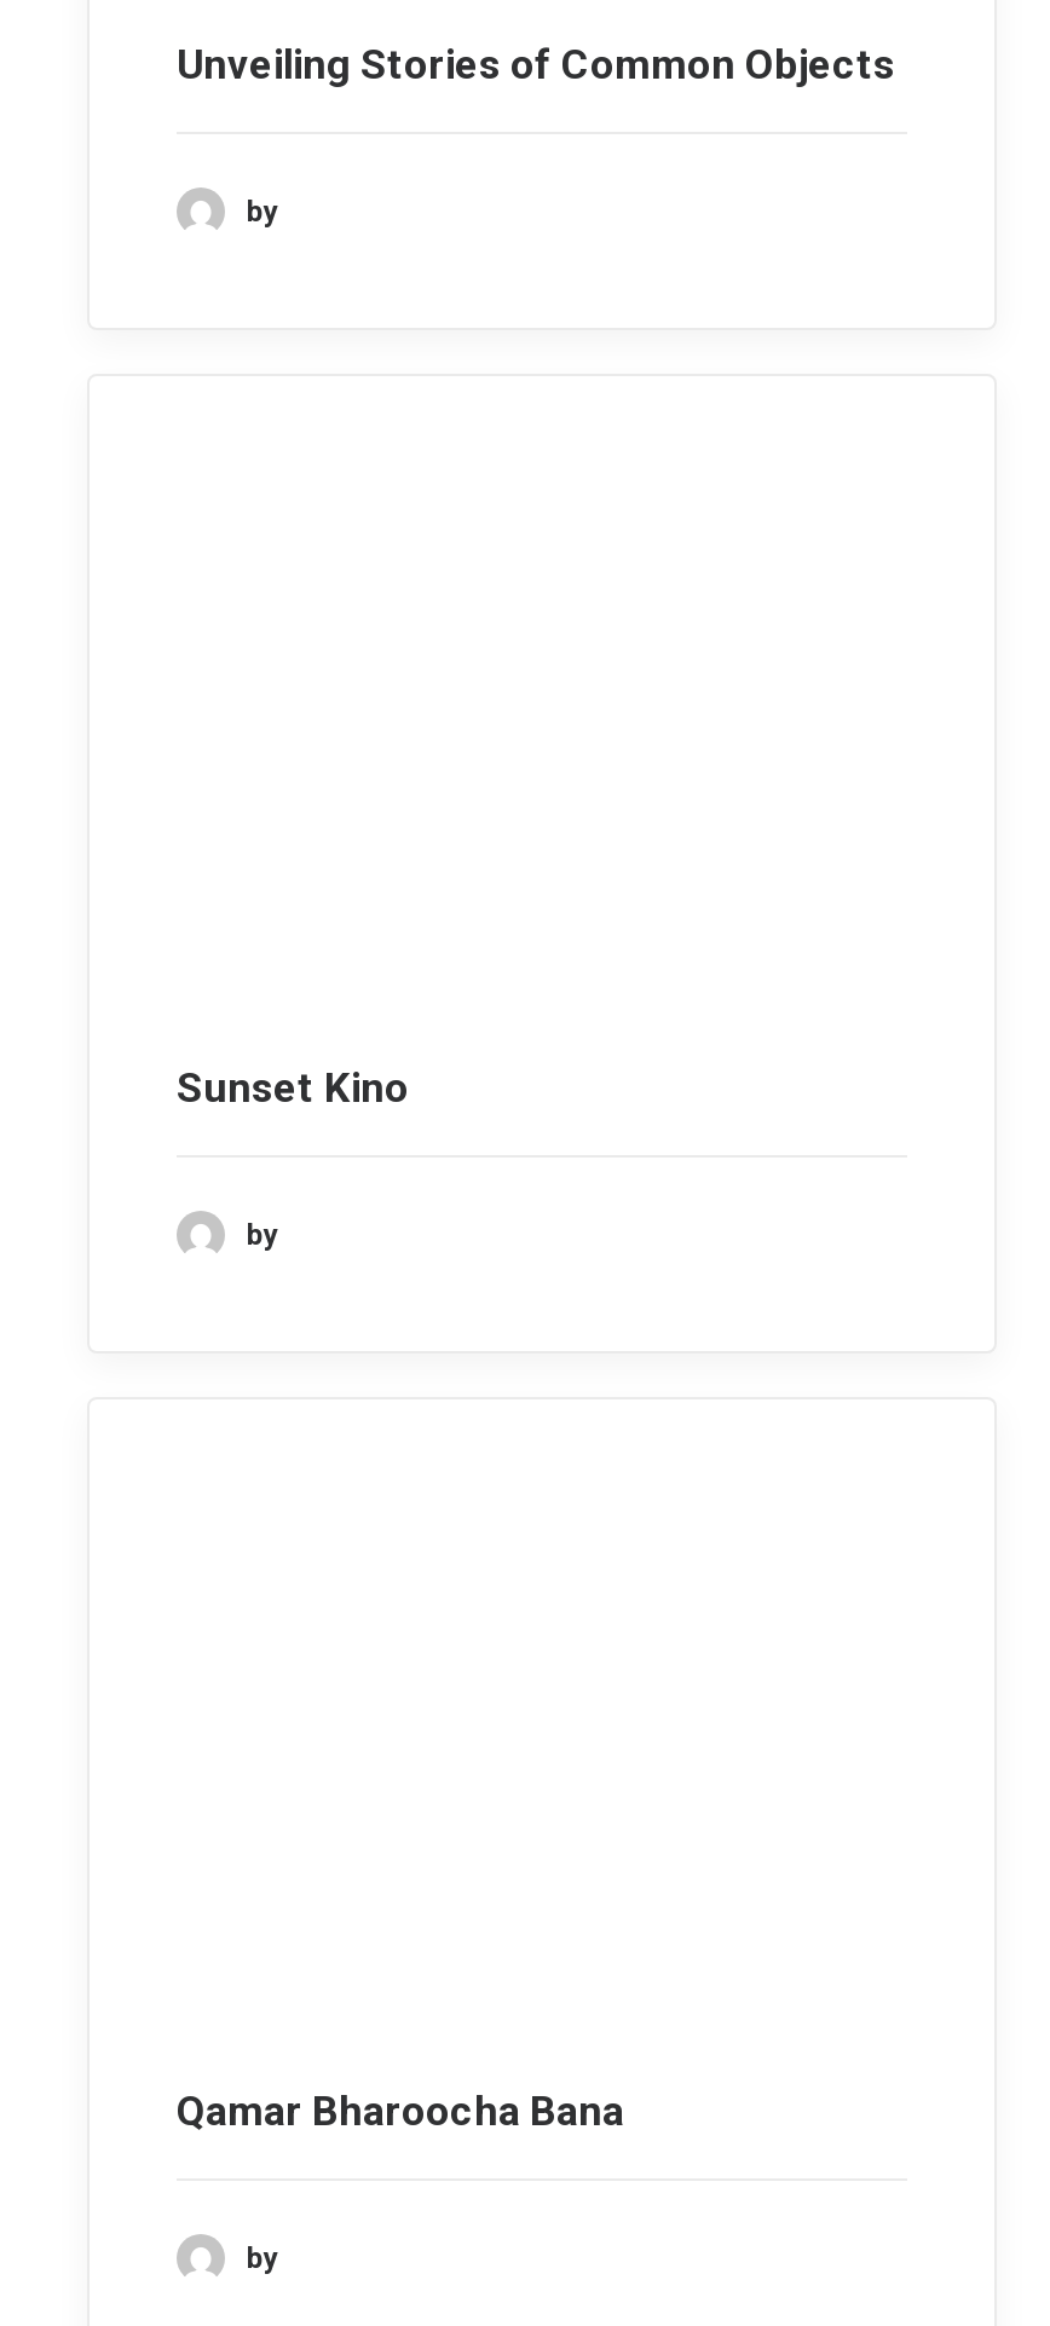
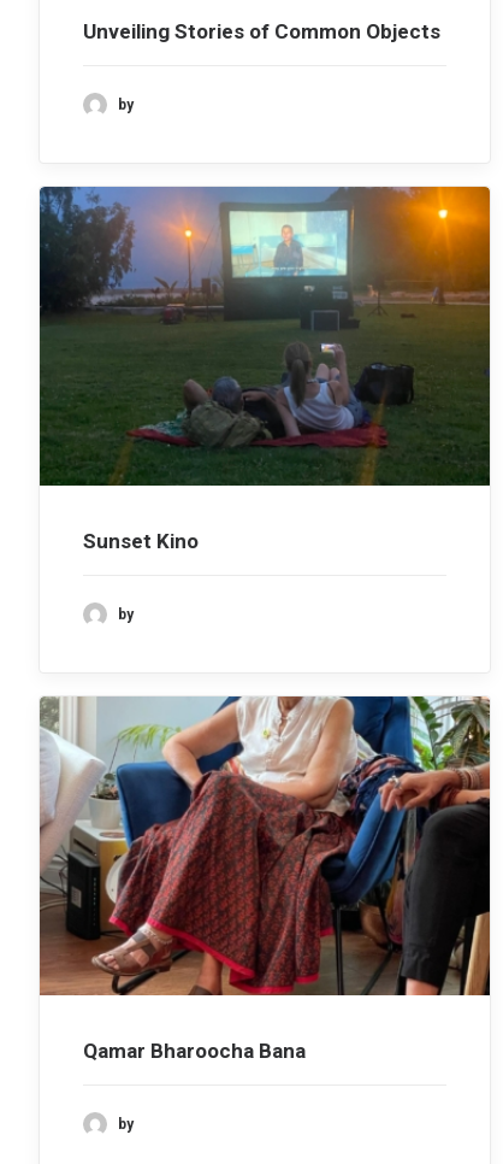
+ [image]

+ [image]
